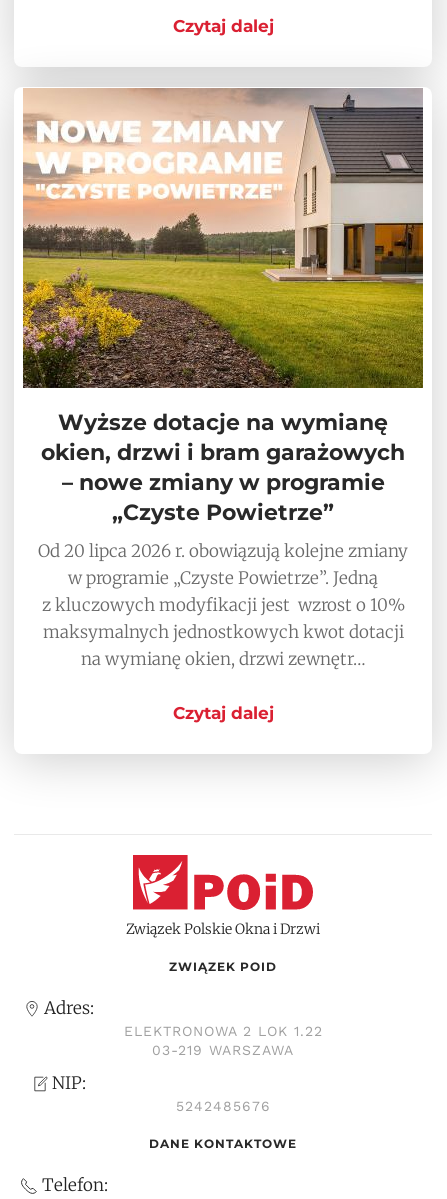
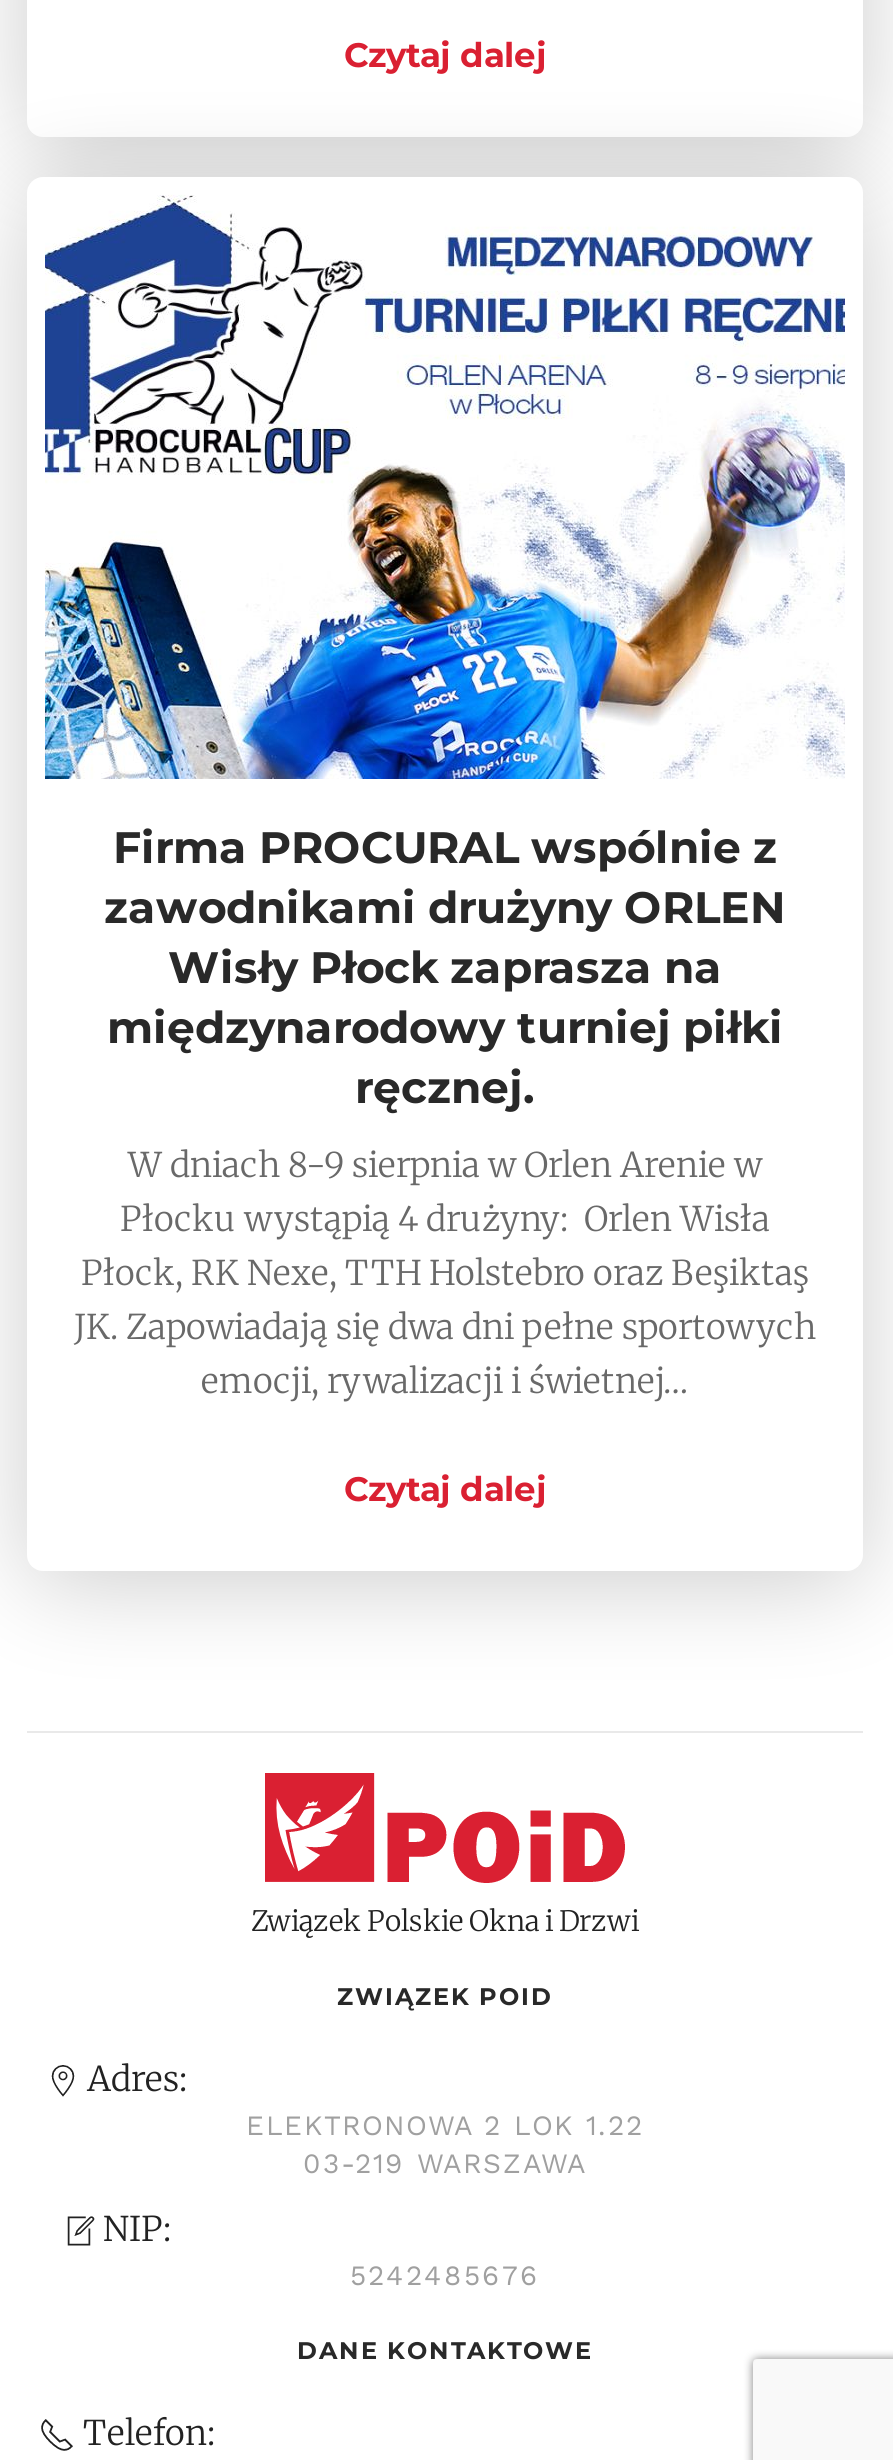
- [image]
- Wyższe dotacje na wymianę
- okien, drzwi i bram garażowych
- – nowe zmiany w programie
- „Czyste Powietrze”
+ [image]
+ Firma PROCURAL wspólnie z
+ zawodnikami drużyny ORLEN
+ Wisły Płock zaprasza na
+ międzynarodowy turniej piłki
+ ręcznej.

- Od 20 lipca 2026 r. obowiązują kolejne zmiany
- w programie „Czyste Powietrze”. Jedną
- z kluczowych modyfikacji jest wzrost o 10%
- maksymalnych jednostkowych kwot dotacji
- na wymianę okien, drzwi zewnętr…
+ W dniach 8-9 sierpnia w Orlen Arenie w
+ Płocku wystąpią 4 drużyny: Orlen Wisła
+ Płock, RK Nexe, TTH Holstebro oraz Beşiktaş
+ JK. Zapowiadają się dwa dni pełne sportowych
+ emocji, rywalizacji i świetnej…
